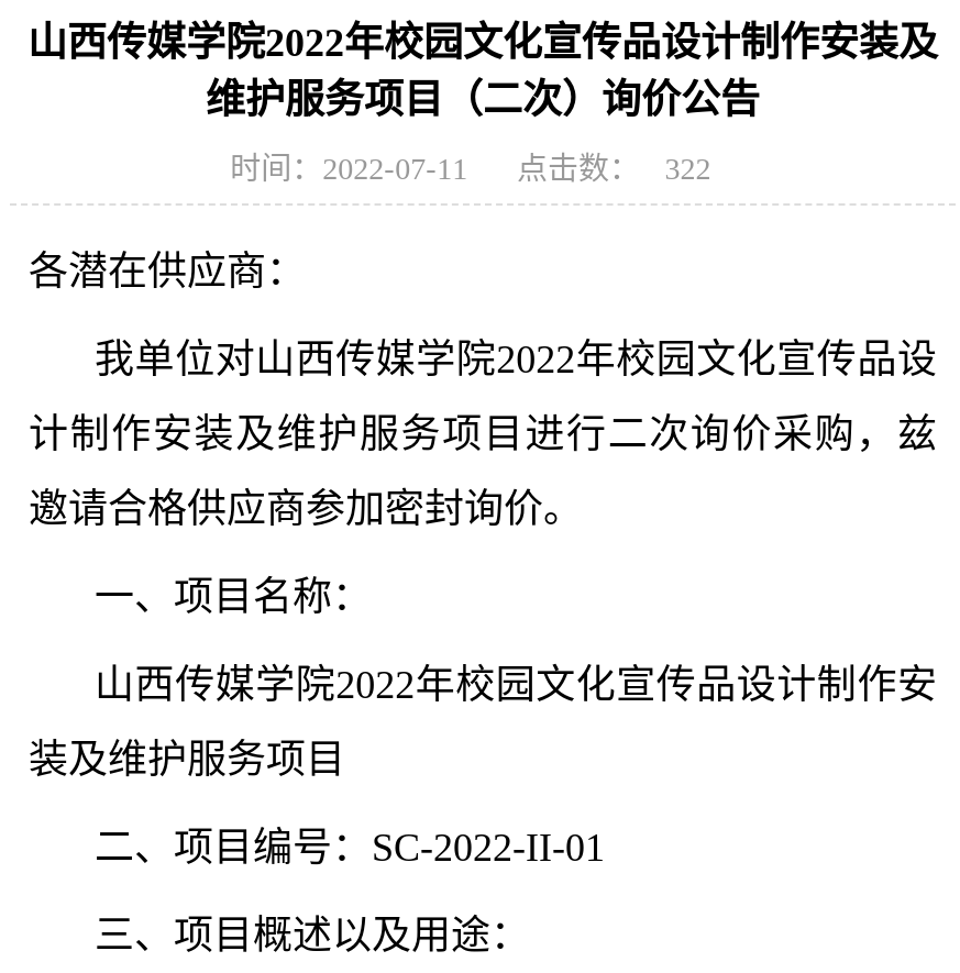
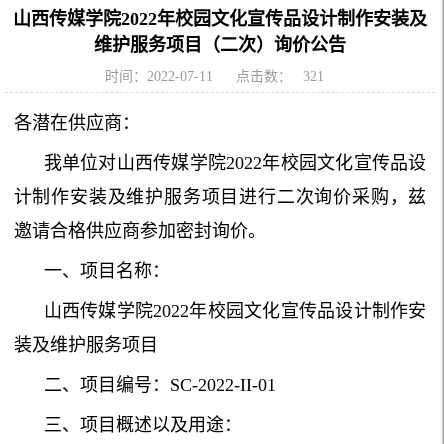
- 时间：2022-07-11 点击数： 322
+ 时间：2022-07-11 点击数： 321
